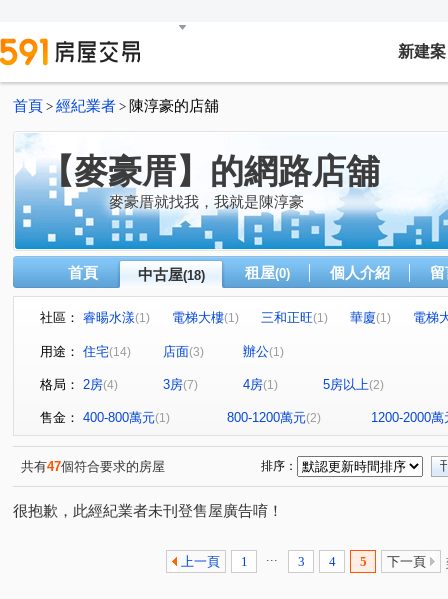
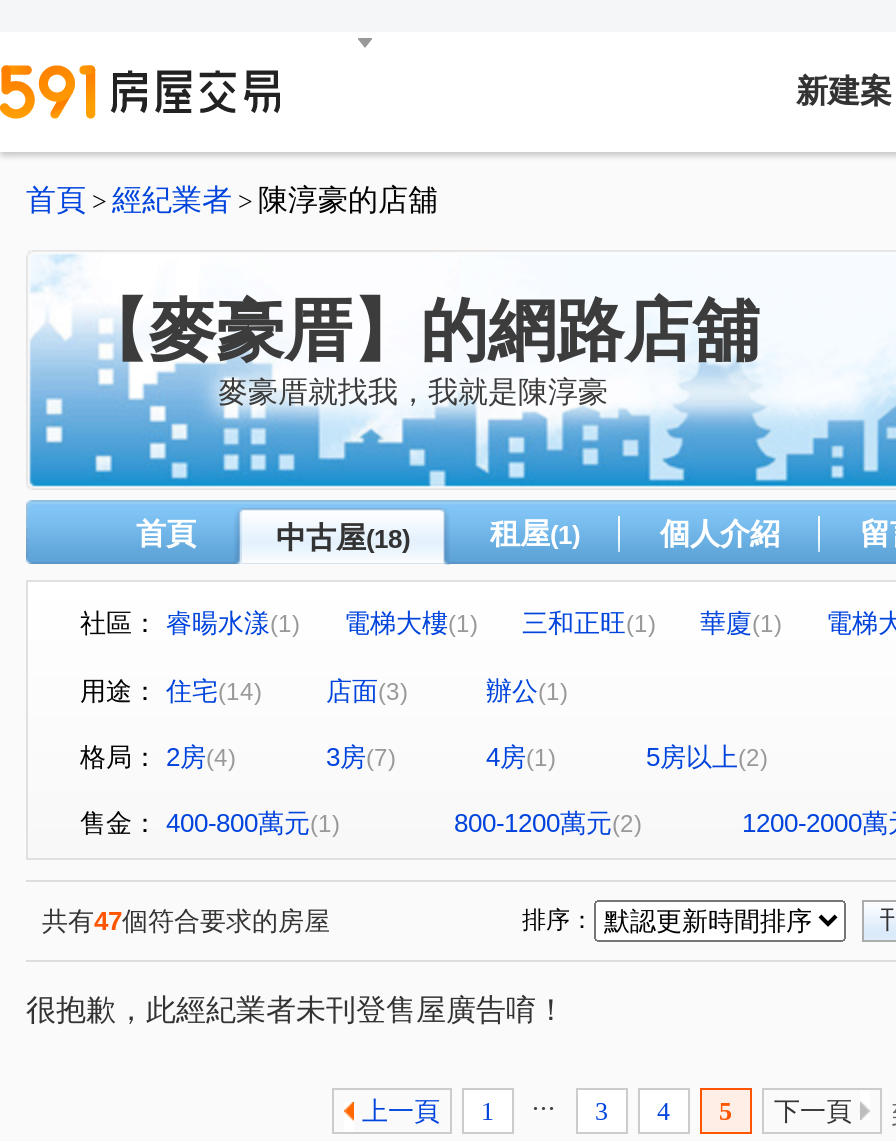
- 租屋(0)
+ 租屋(1)
